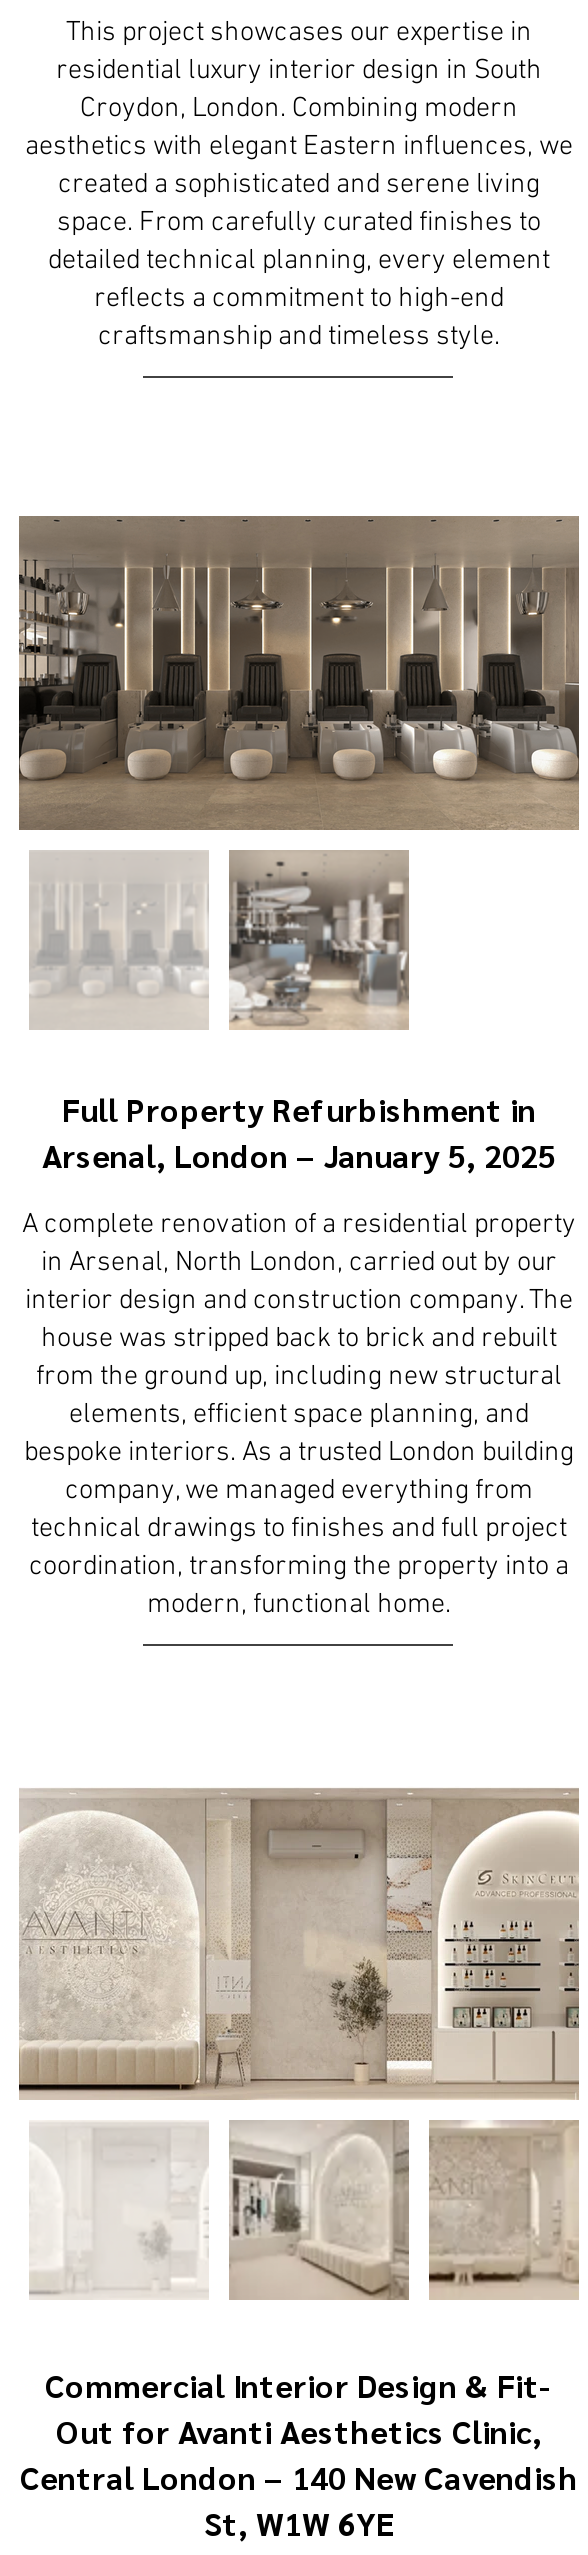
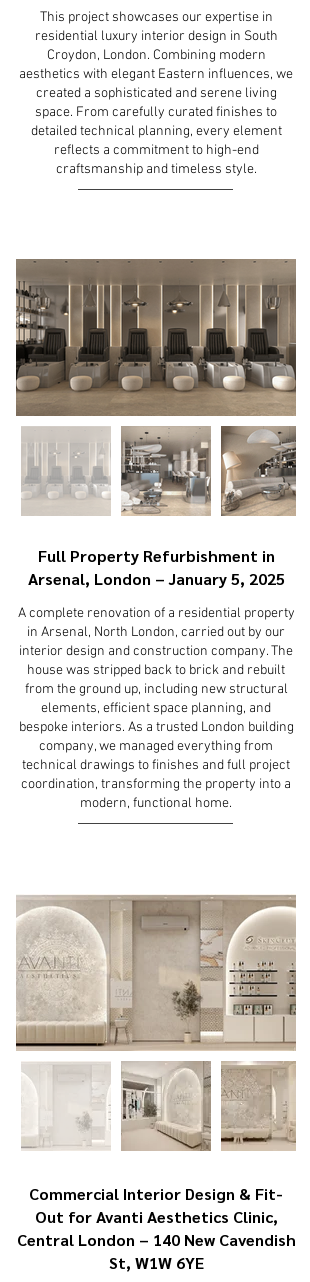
+ [image]
